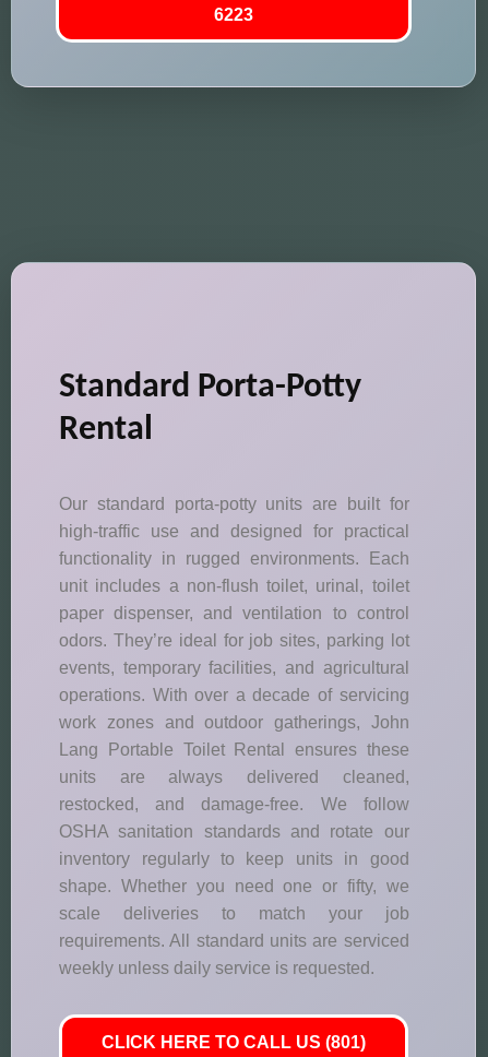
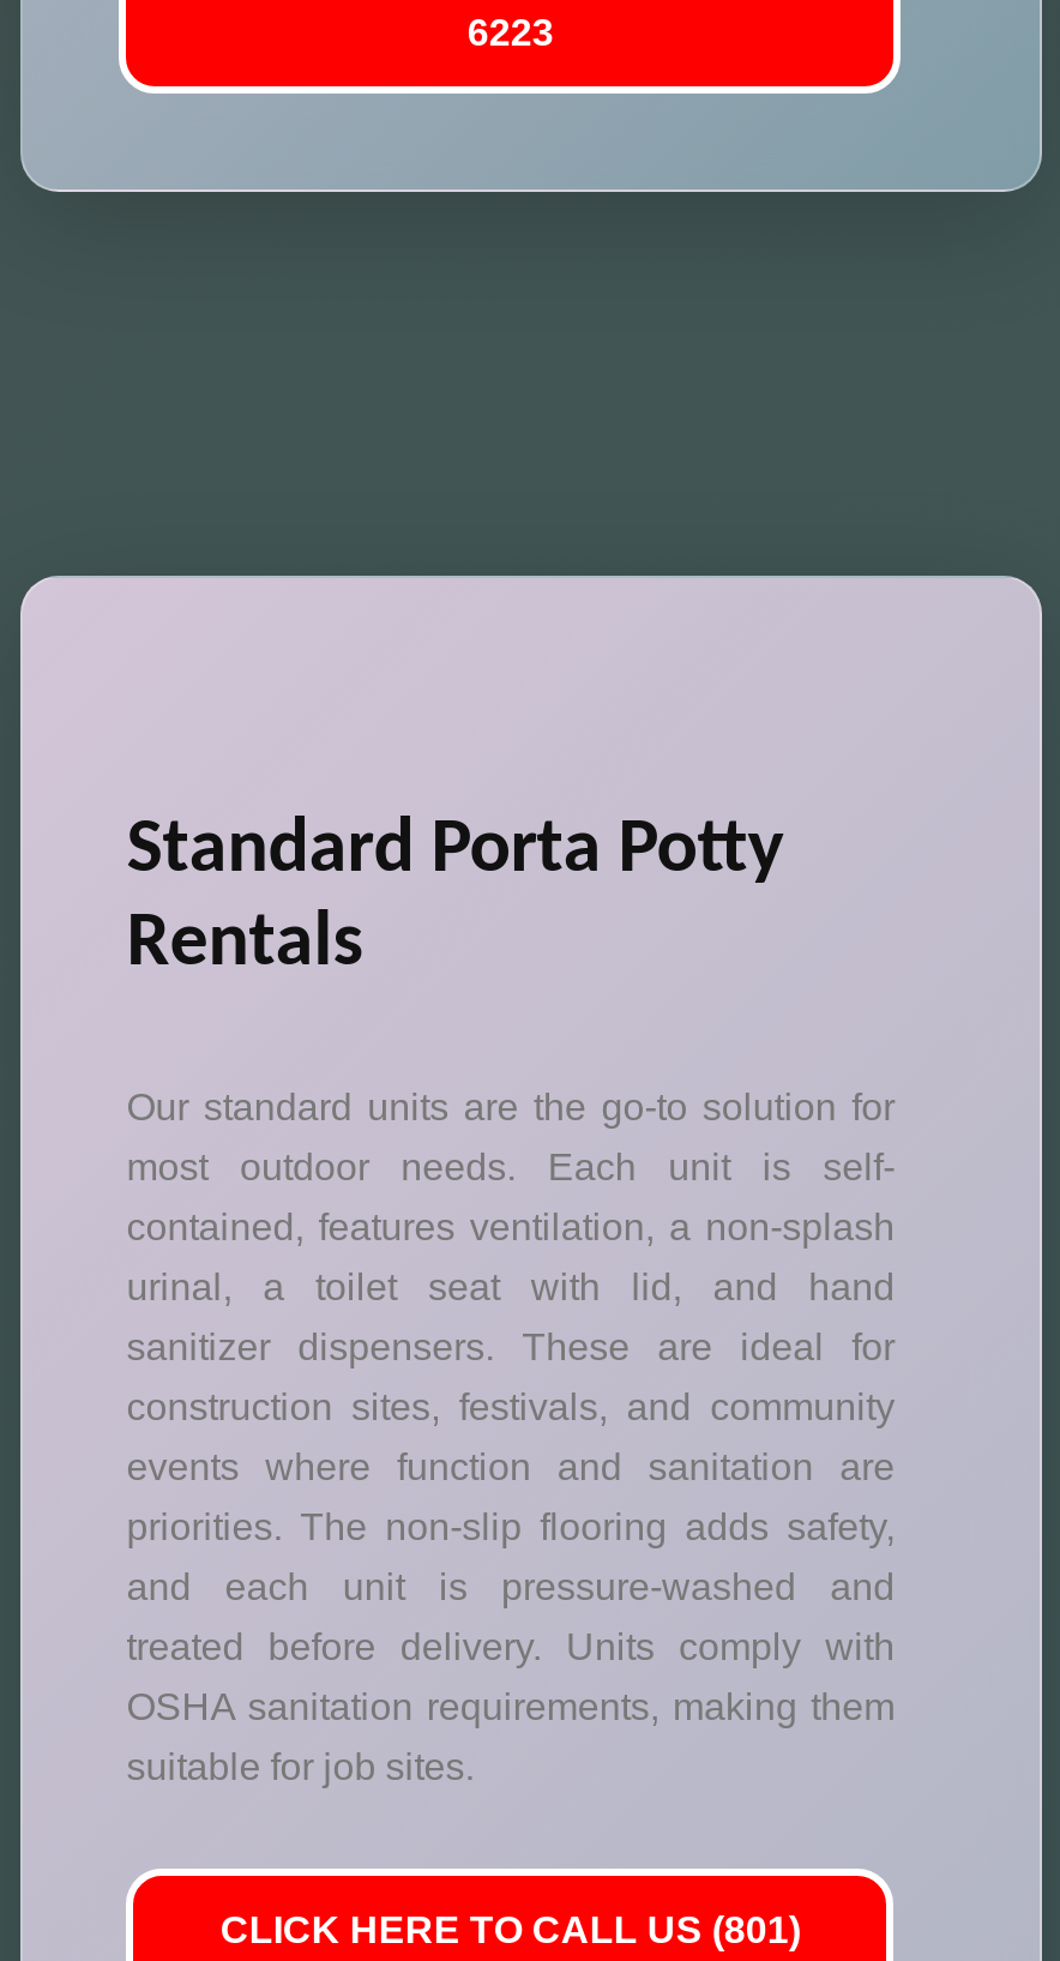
- Standard Porta-Potty
- Rental
- Our standard porta-potty units are built for
- high-traffic use and designed for practical
- functionality in rugged environments. Each
- unit includes a non-flush toilet, urinal, toilet
- paper dispenser, and ventilation to control
- odors. They’re ideal for job sites, parking lot
- events, temporary facilities, and agricultural
- operations. With over a decade of servicing
- work zones and outdoor gatherings, John
- Lang Portable Toilet Rental ensures these
- units are always delivered cleaned,
- restocked, and damage-free. We follow
- OSHA sanitation standards and rotate our
- inventory regularly to keep units in good
- shape. Whether you need one or fifty, we
- scale deliveries to match your job
- requirements. All standard units are serviced
- weekly unless daily service is requested.
+ Standard Porta Potty
+ Rentals
+ Our standard units are the go-to solution for
+ most outdoor needs. Each unit is self-
+ contained, features ventilation, a non-splash
+ urinal, a toilet seat with lid, and hand
+ sanitizer dispensers. These are ideal for
+ construction sites, festivals, and community
+ events where function and sanitation are
+ priorities. The non-slip flooring adds safety,
+ and each unit is pressure-washed and
+ treated before delivery. Units comply with
+ OSHA sanitation requirements, making them
+ suitable for job sites.
